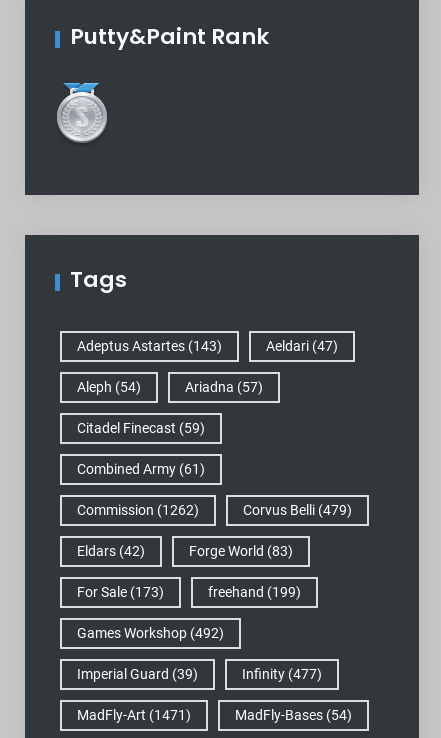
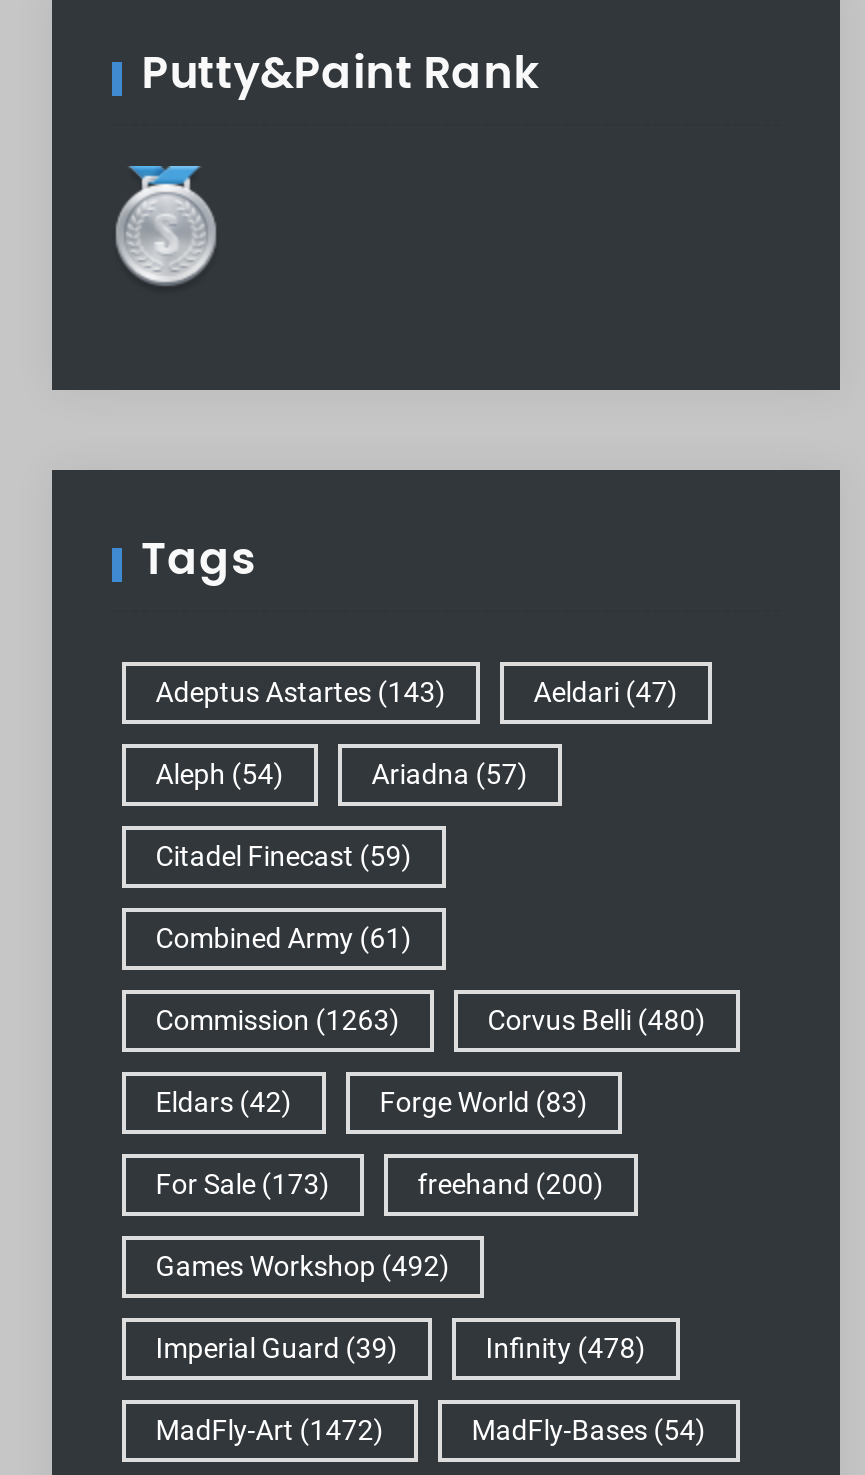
- Commission (1262)
+ Commission (1263)

- Corvus Belli (479)
+ Corvus Belli (480)

- freehand (199)
+ freehand (200)

- Infinity (477)
+ Infinity (478)

- MadFly-Art (1471)
+ MadFly-Art (1472)
